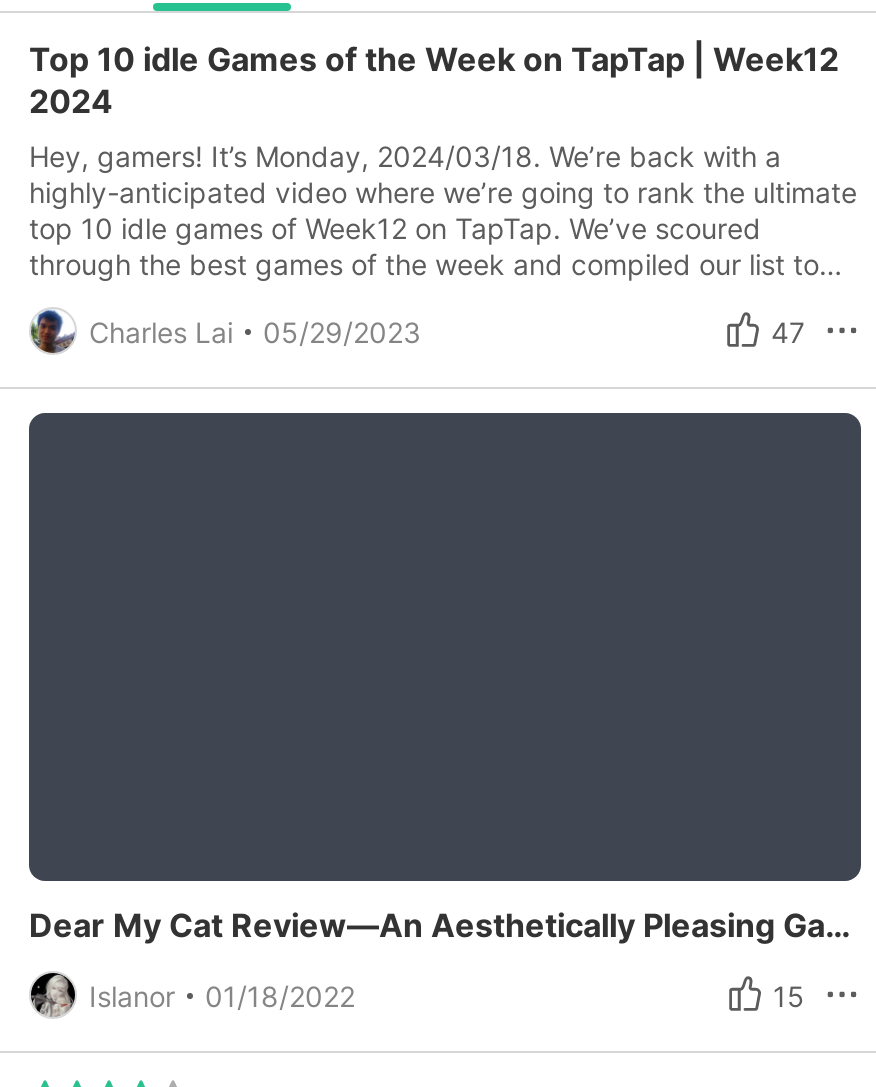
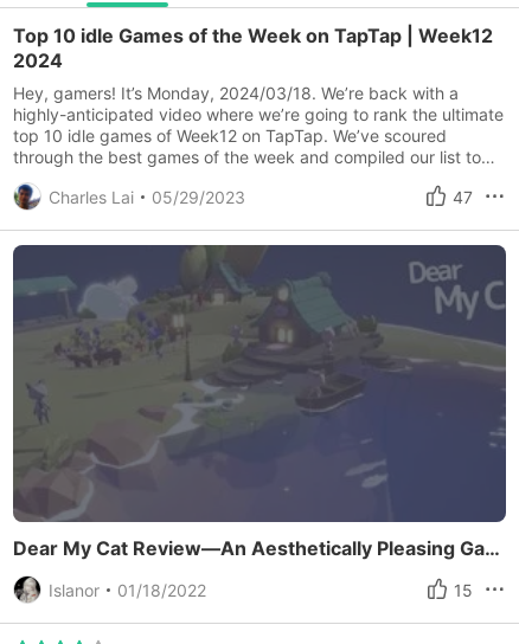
+ [image]
